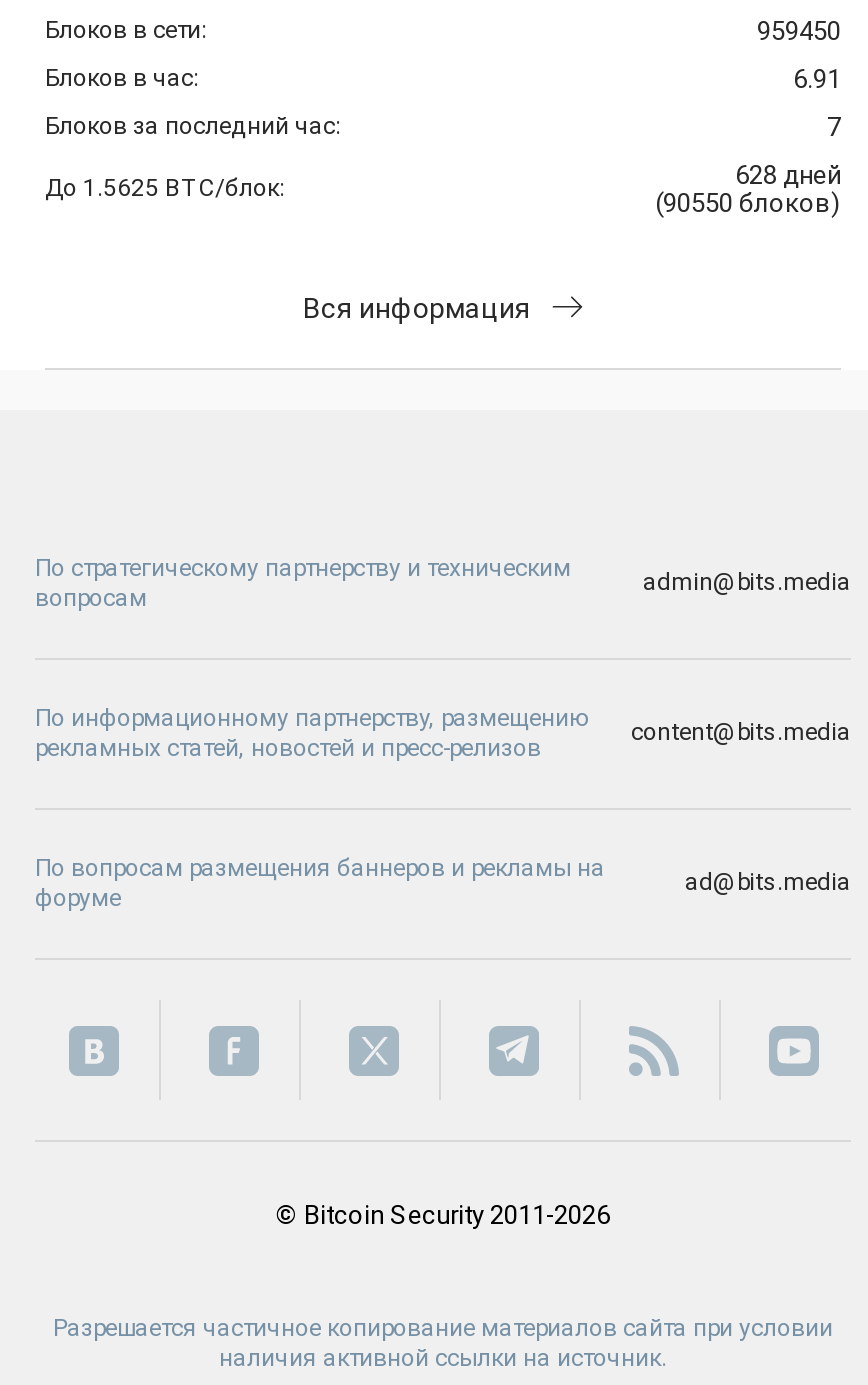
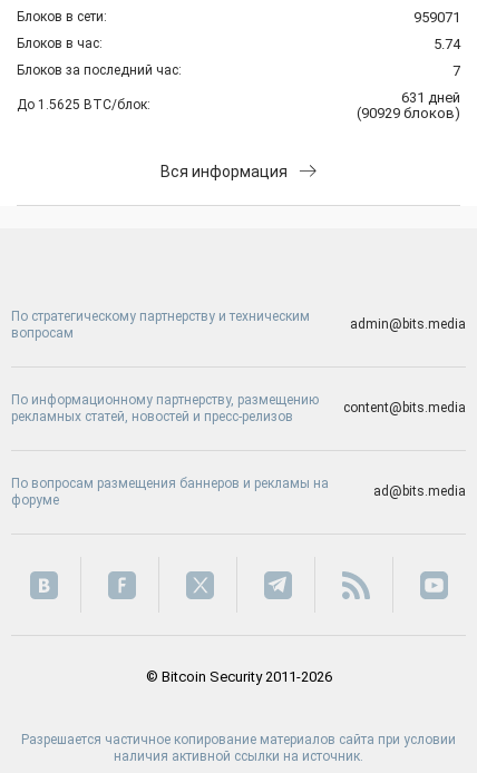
- 959450
+ 959071

- 6.91
+ 5.74

- 628 дней
+ 631 дней

- (90550 блоков)
+ (90929 блоков)
